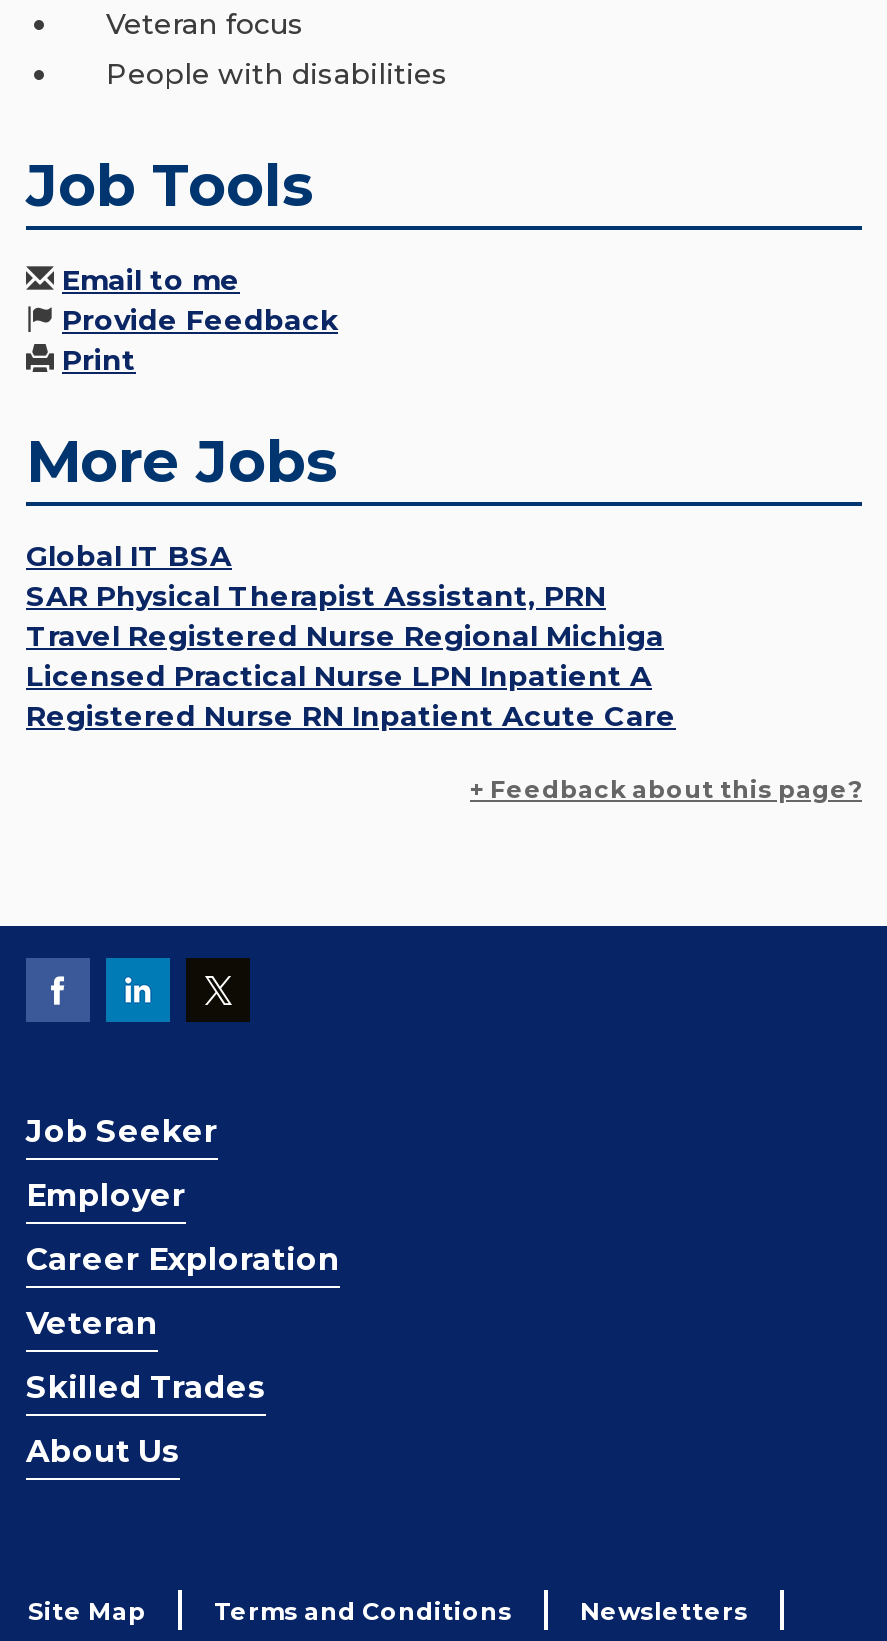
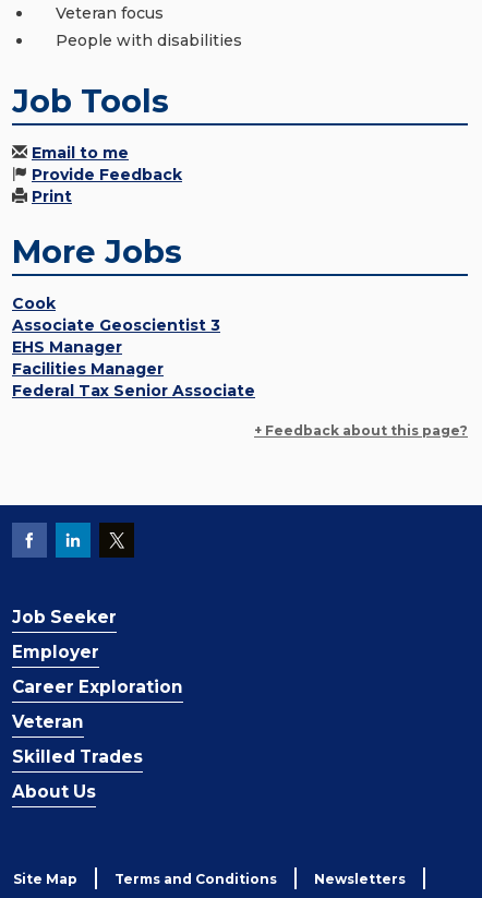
- Global IT BSA
- SAR Physical Therapist Assistant, PRN
- Travel Registered Nurse Regional Michiga
- Licensed Practical Nurse LPN Inpatient A
- Registered Nurse RN Inpatient Acute Care
+ Cook
+ Associate Geoscientist 3
+ EHS Manager
+ Facilities Manager
+ Federal Tax Senior Associate
